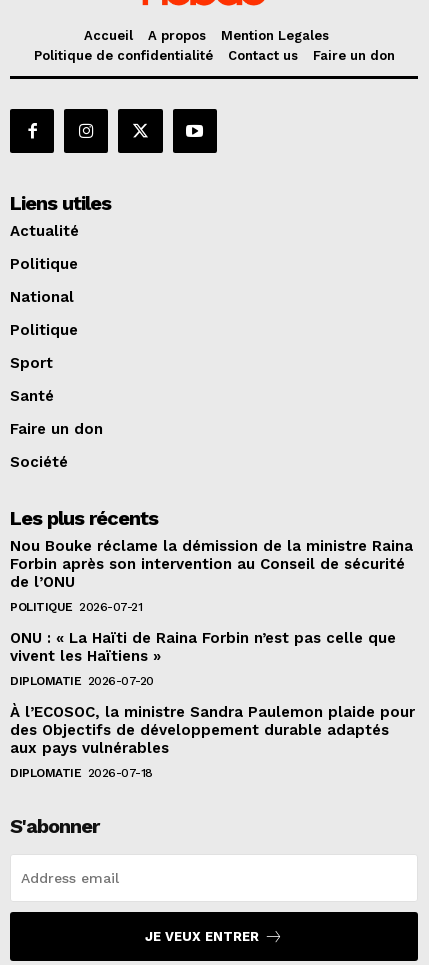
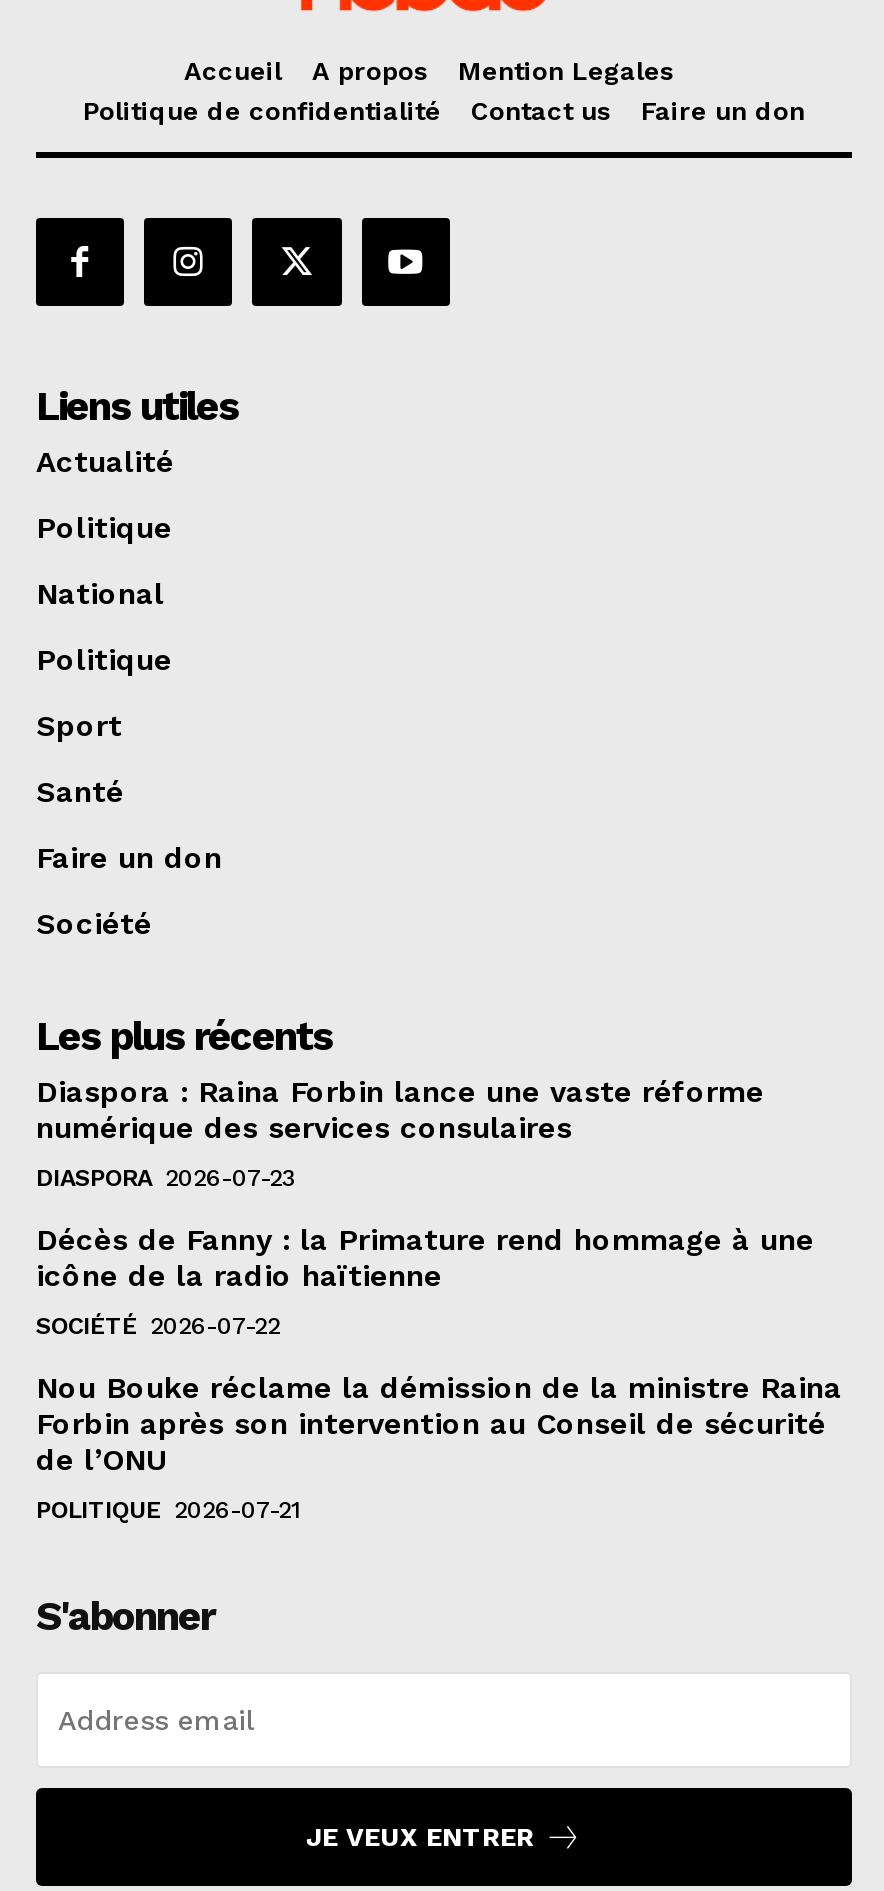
+ Diaspora : Raina Forbin lance une vaste réforme
+ numérique des services consulaires
+ DIASPORA 2026-07-23
+ Décès de Fanny : la Primature rend hommage à une
+ icône de la radio haïtienne
+ SOCIÉTÉ 2026-07-22

moved down: Nou Bouke réclame la démission de la ministre Raina | Forbin après son intervention au Conseil de sécurité | de l’ONU | POLITIQUE 2026-07-21

- ONU : « La Haïti de Raina Forbin n’est pas celle que
- vivent les Haïtiens »
- DIPLOMATIE 2026-07-20
- À l’ECOSOC, la ministre Sandra Paulemon plaide pour
- des Objectifs de développement durable adaptés
- aux pays vulnérables
- DIPLOMATIE 2026-07-18
